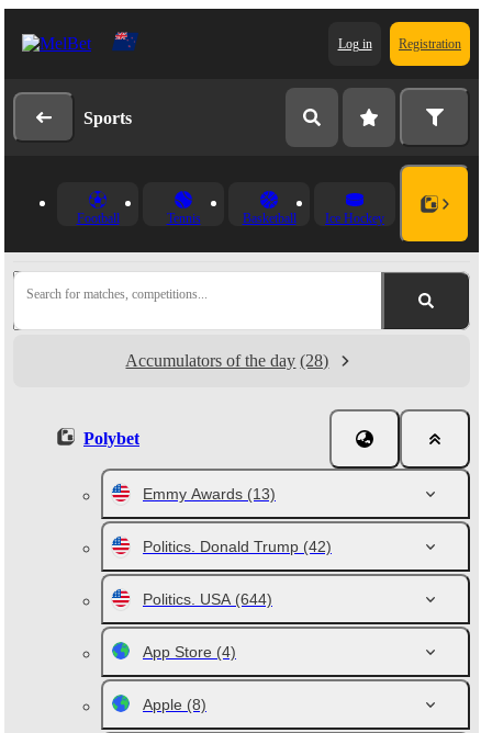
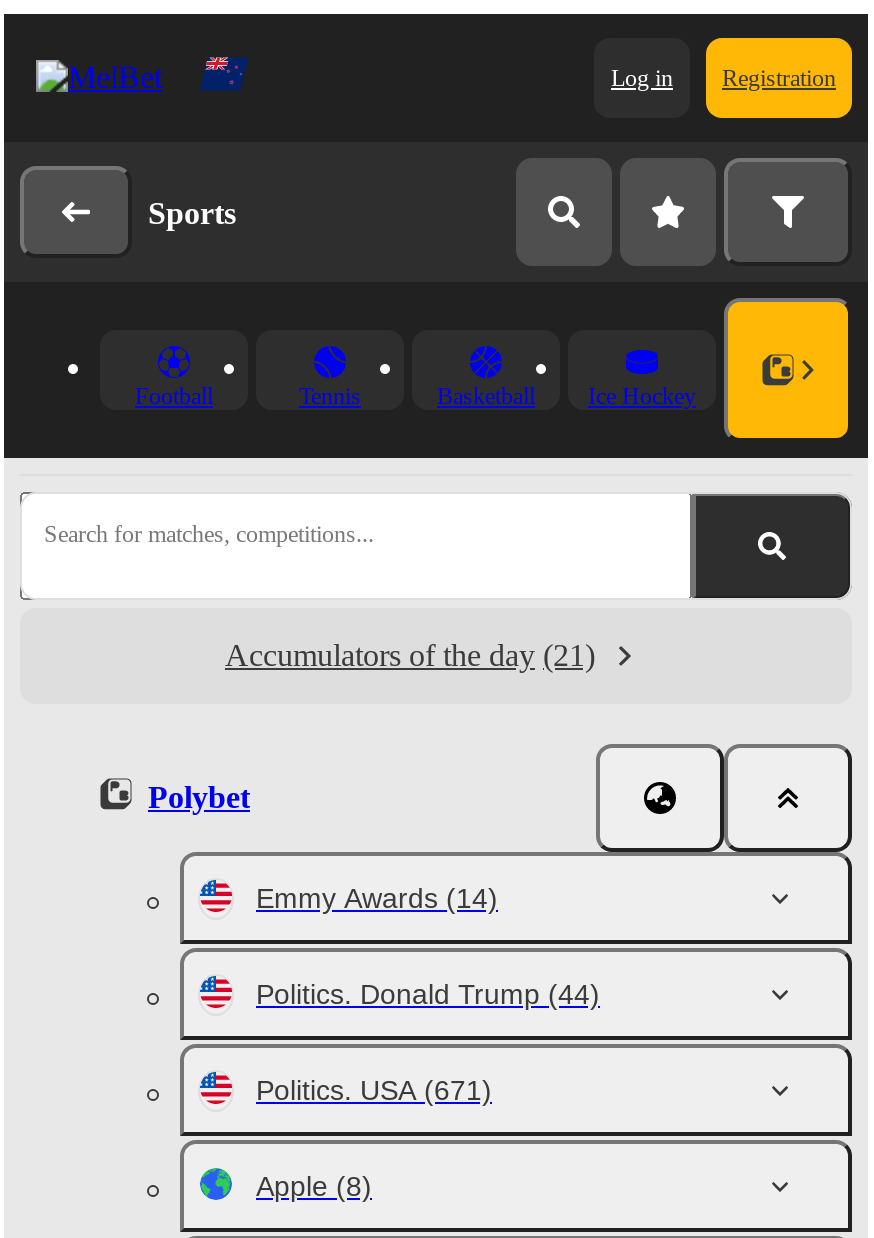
- Accumulators of the day (28)
+ Accumulators of the day (21)

- Emmy Awards (13)
- Politics. Donald Trump (42)
- Politics. USA (644)
- App Store (4)
+ Emmy Awards (14)
+ Politics. Donald Trump (44)
+ Politics. USA (671)
